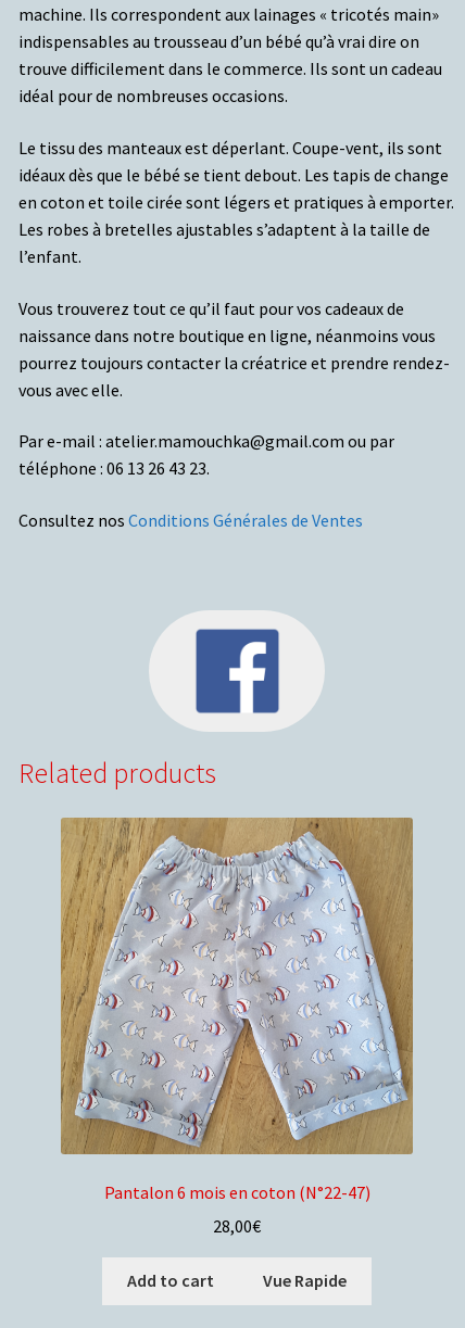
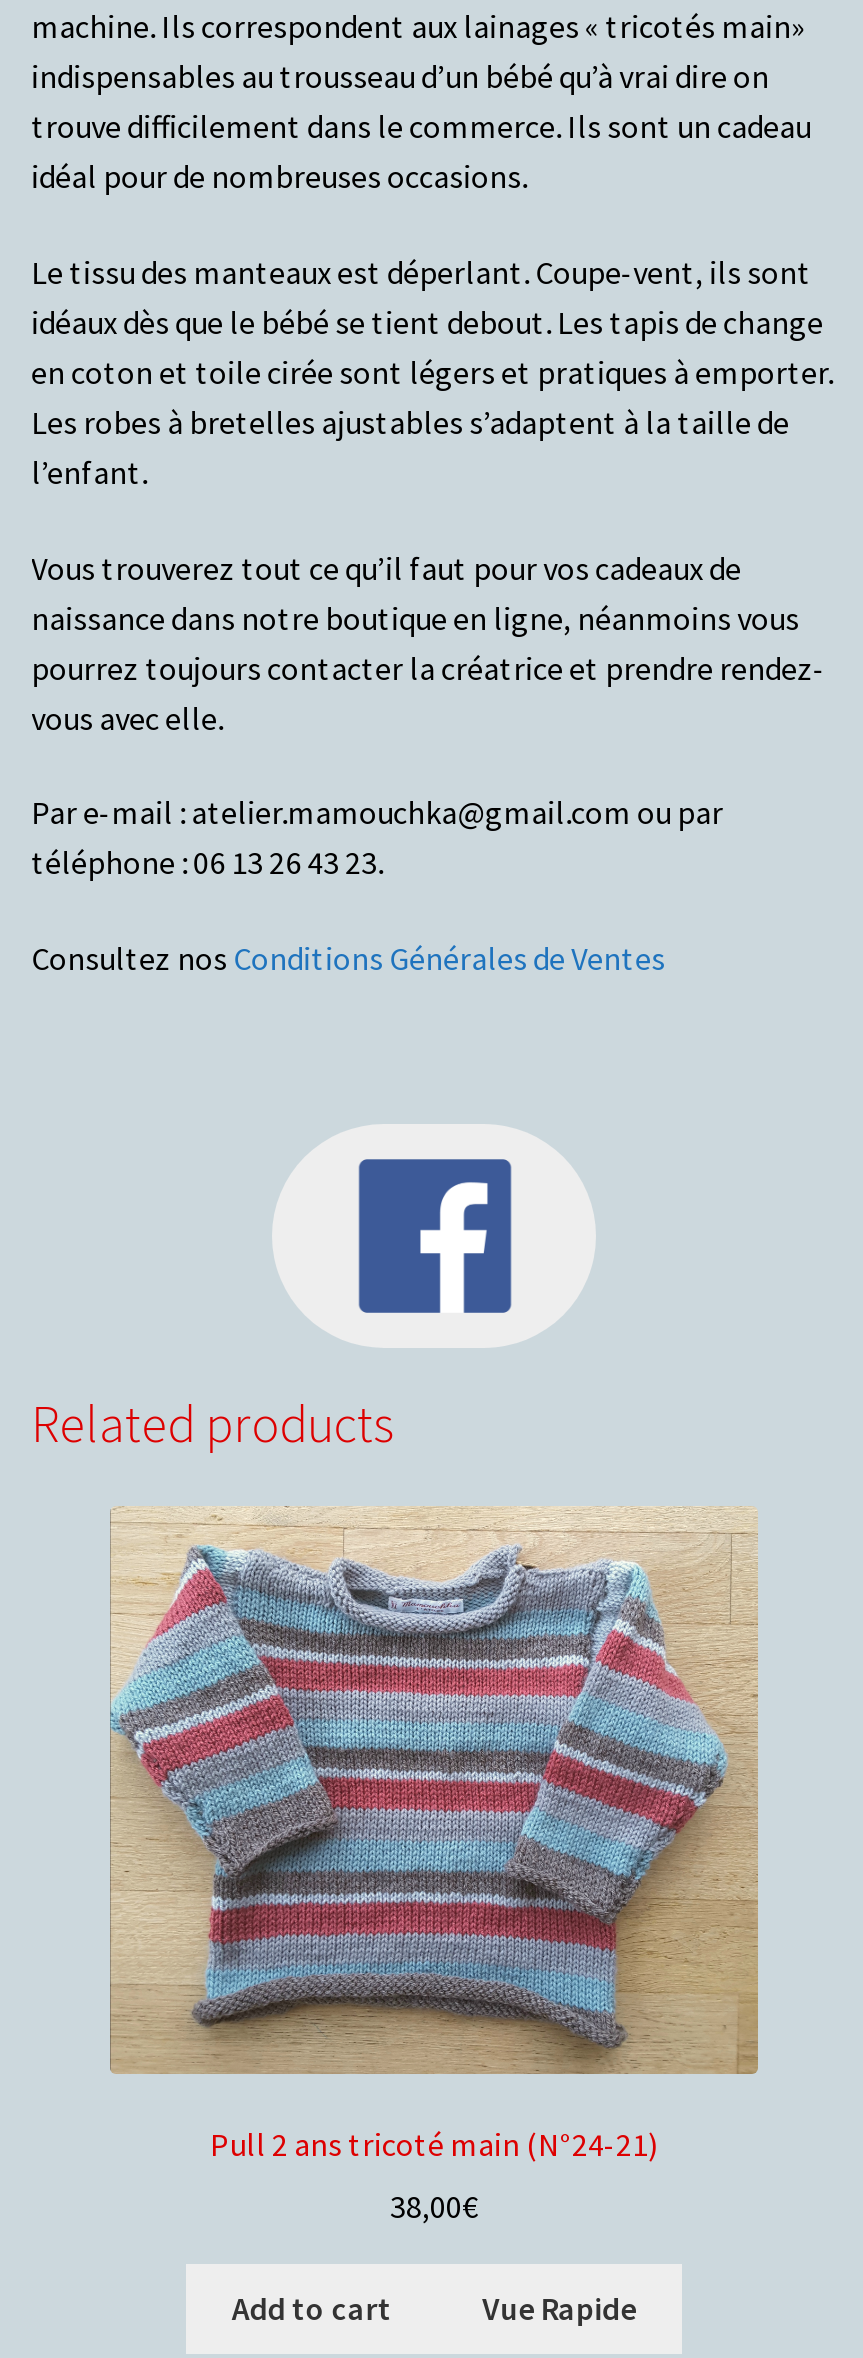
- [image]
- Pantalon 6 mois en coton (N°22-47)
+ [image]
+ Pull 2 ans tricoté main (N°24-21)

- 28,00€
+ 38,00€
